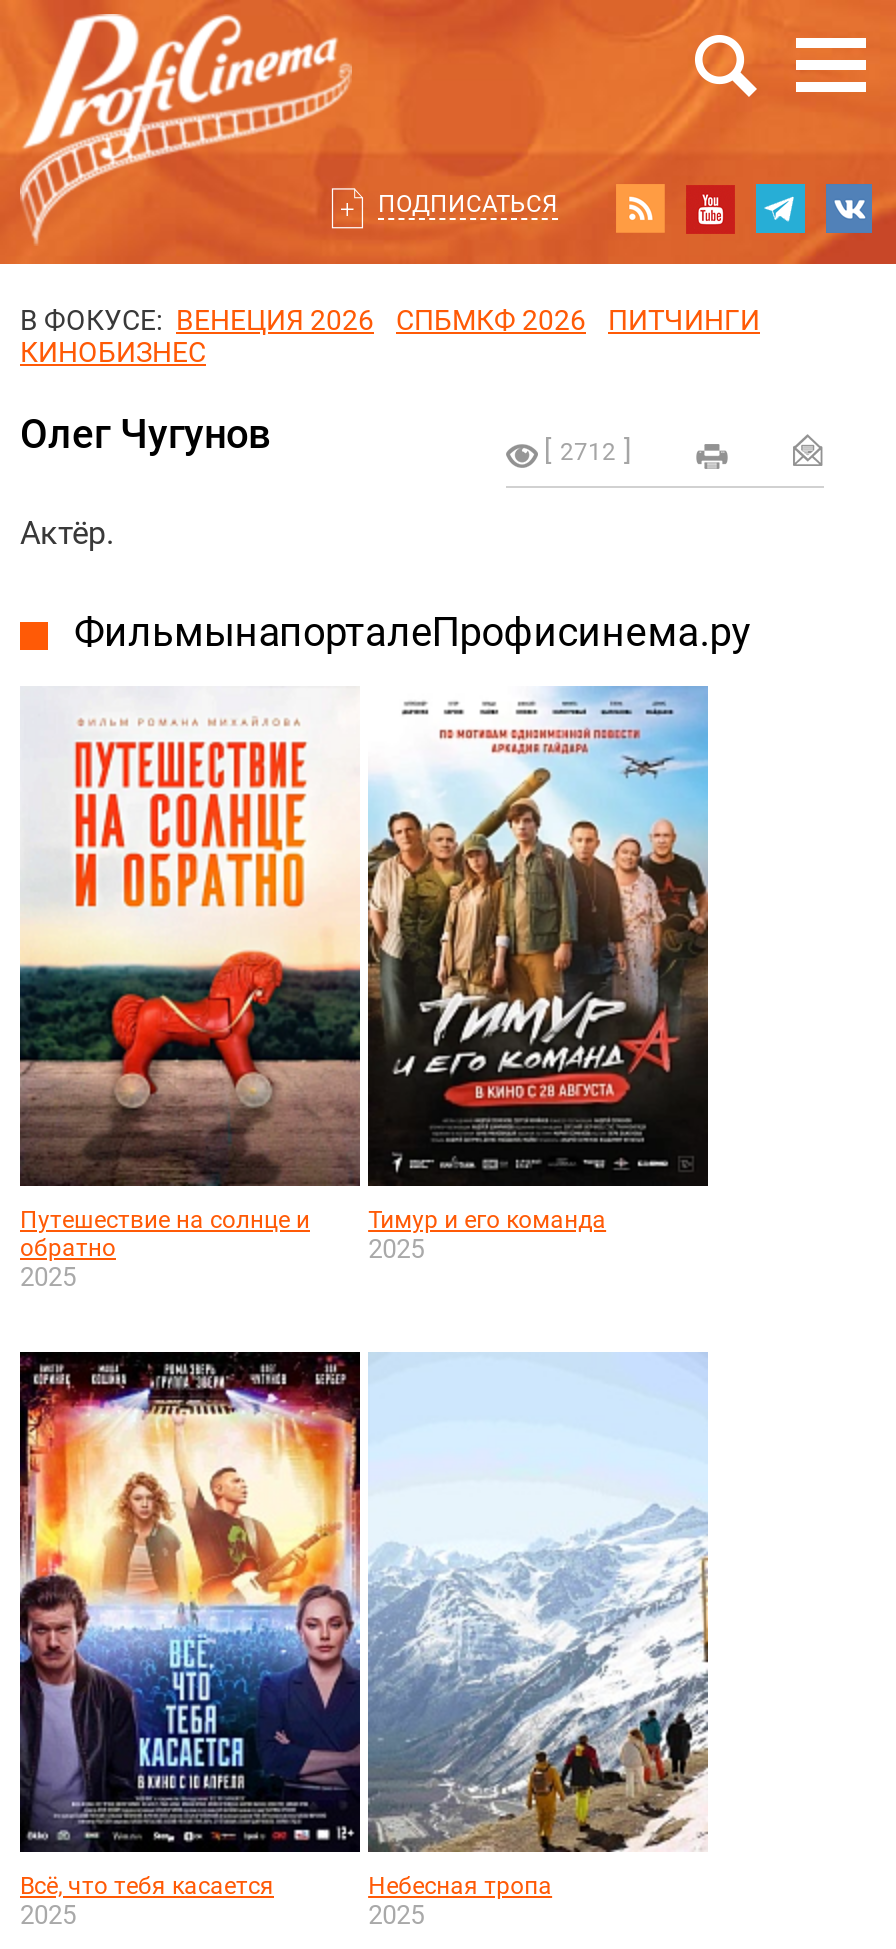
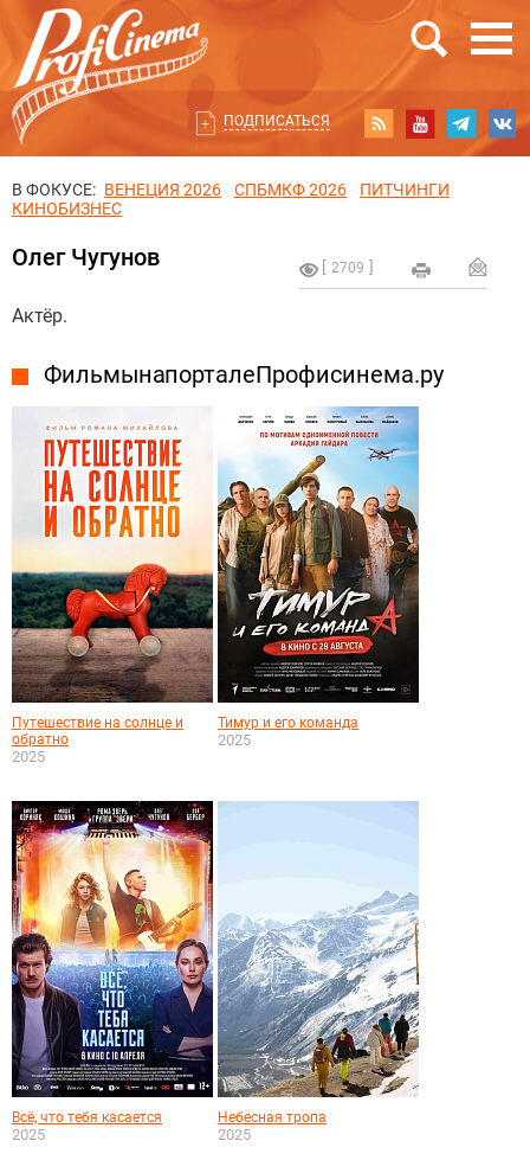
- 2712
+ 2709
